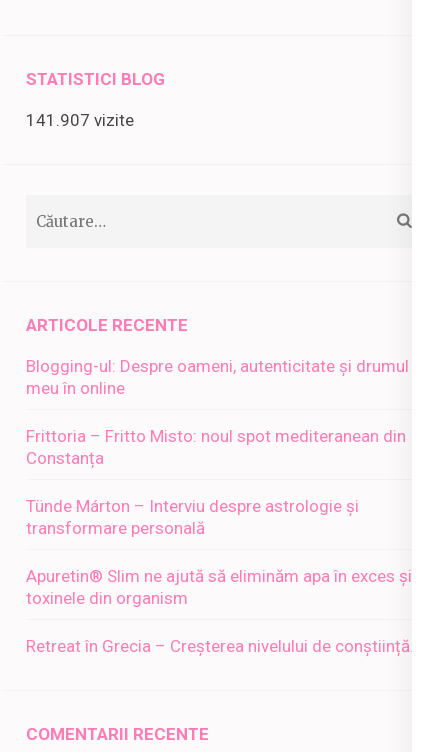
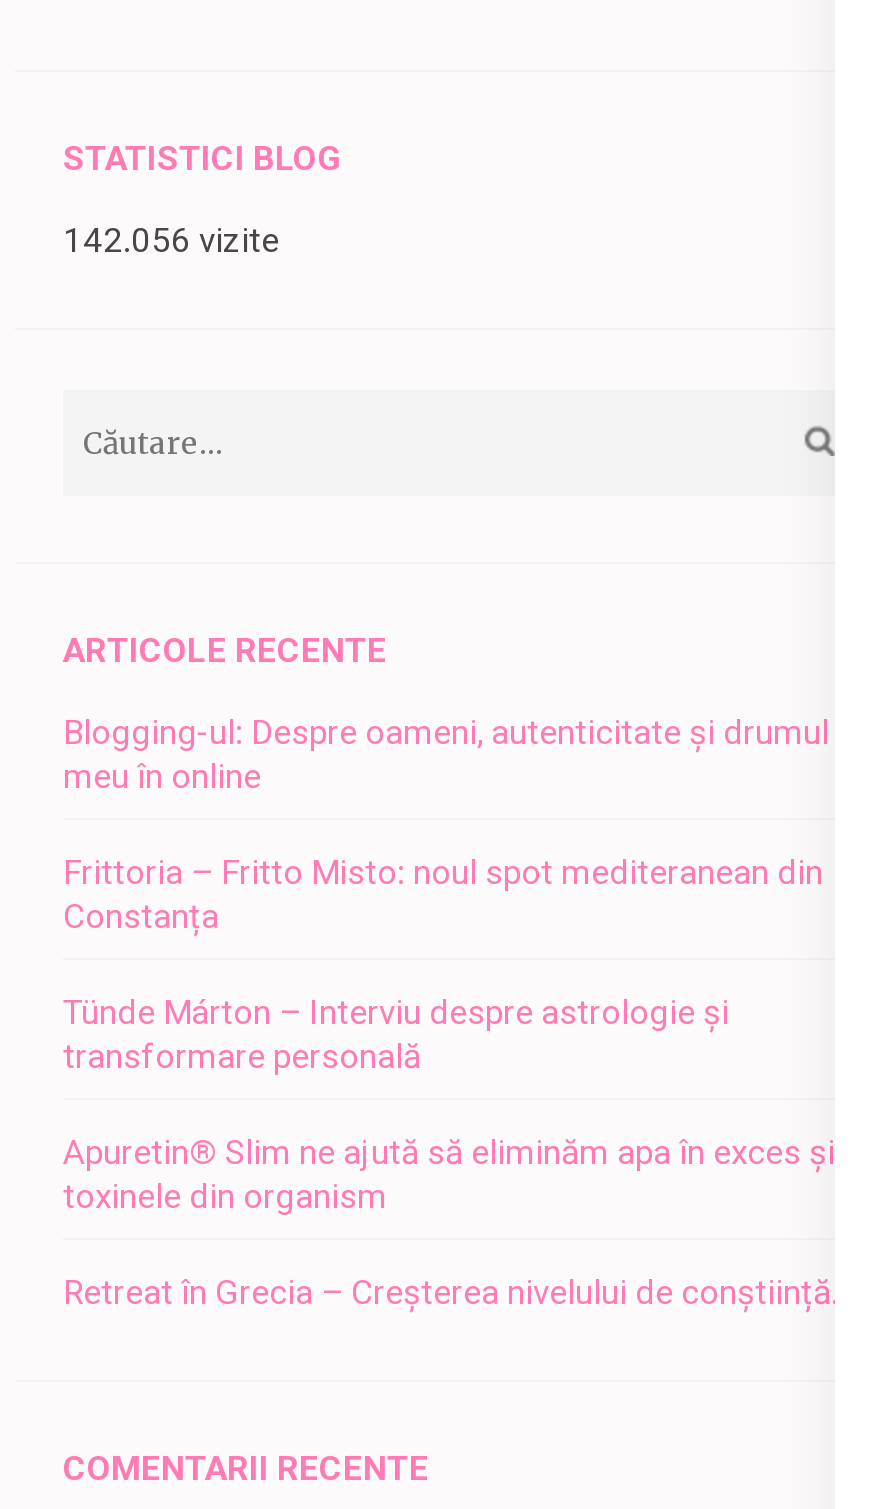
- 141.907 vizite
+ 142.056 vizite
